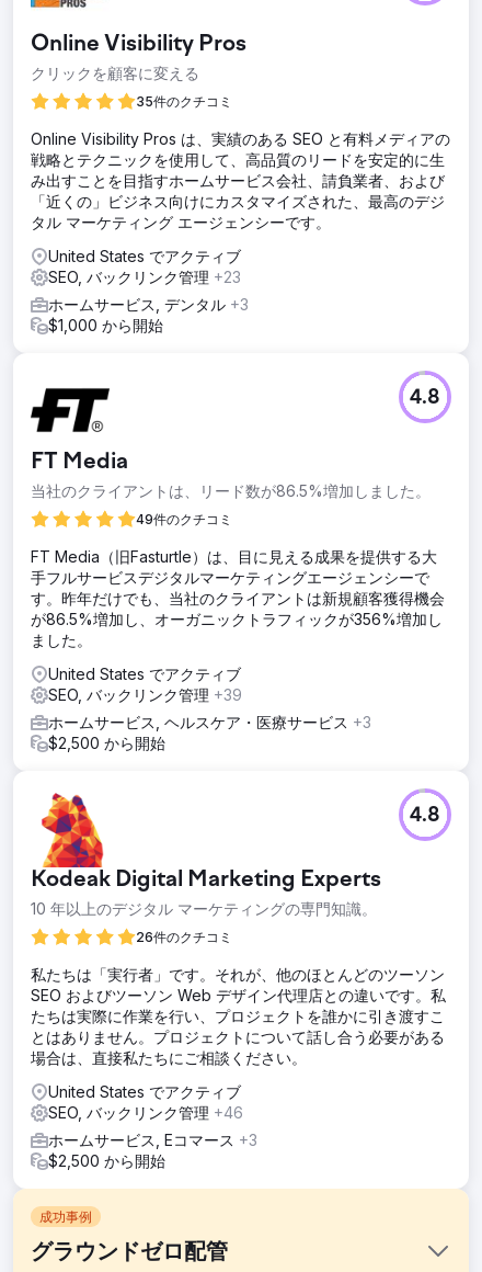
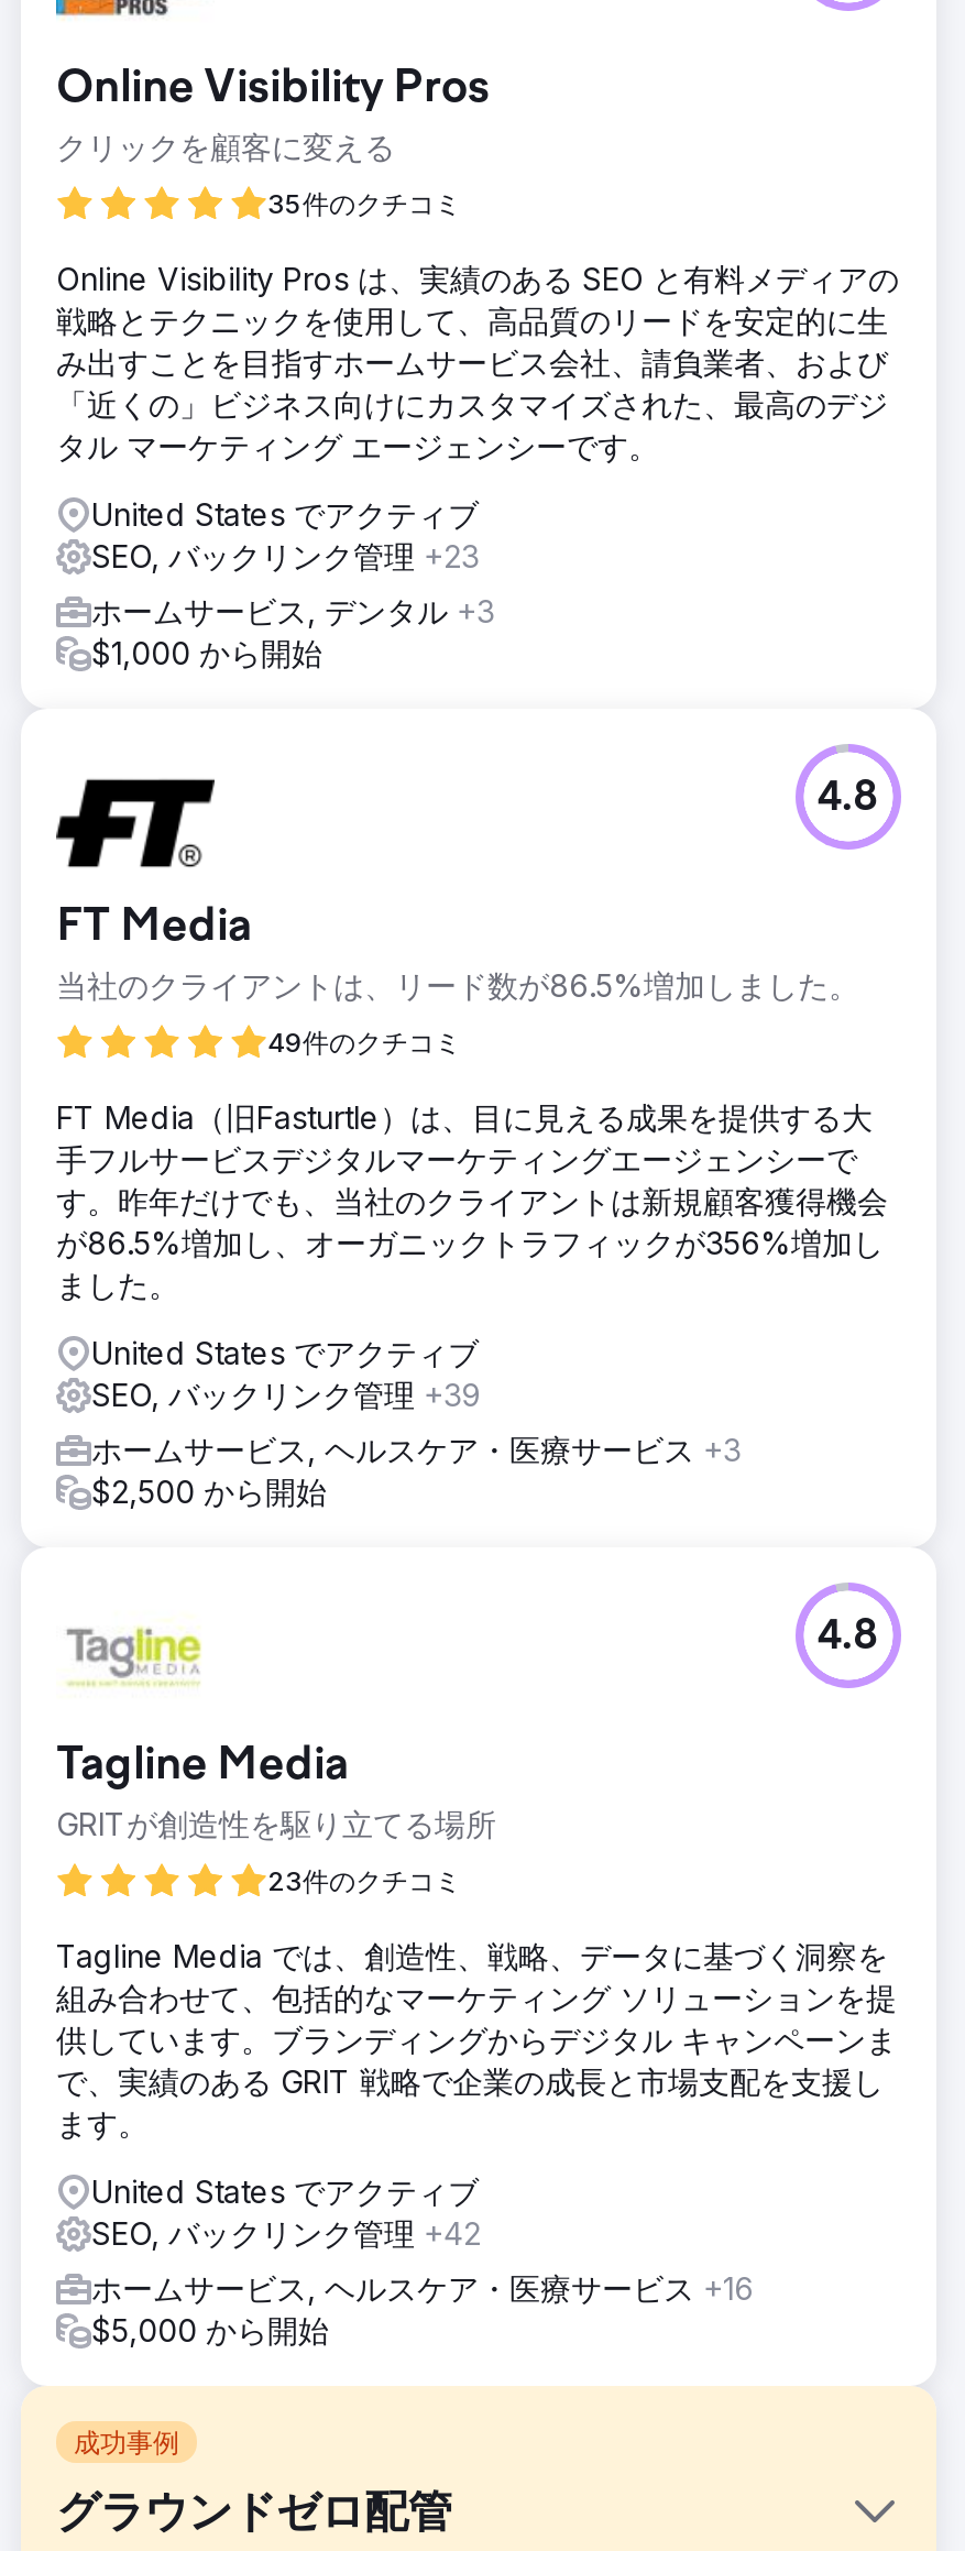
- [image]
- Kodeak Digital Marketing Experts
- 10 年以上のデジタル マーケティングの専門知識。
+ [image]
+ Tagline Media
+ GRITが創造性を駆り立てる場所

- 26件のクチコミ
+ 23件のクチコミ

- 私たちは「実行者」です。それが、他のほとんどのツーソン
- SEO およびツーソン Web デザイン代理店との違いです。私
- たちは実際に作業を行い、プロジェクトを誰かに引き渡すこ
- とはありません。プロジェクトについて話し合う必要がある
- 場合は、直接私たちにご相談ください。
+ Tagline Media では、創造性、戦略、データに基づく洞察を
+ 組み合わせて、包括的なマーケティング ソリューションを提
+ 供しています。ブランディングからデジタル キャンペーンま
+ で、実績のある GRIT 戦略で企業の成長と市場支配を支援し
+ ます。

- SEO, バックリンク管理+46
+ SEO, バックリンク管理+42

- ホームサービス, Eコマース+3
- $2,500 から開始
+ ホームサービス, ヘルスケア・医療サービス+16
+ $5,000 から開始
